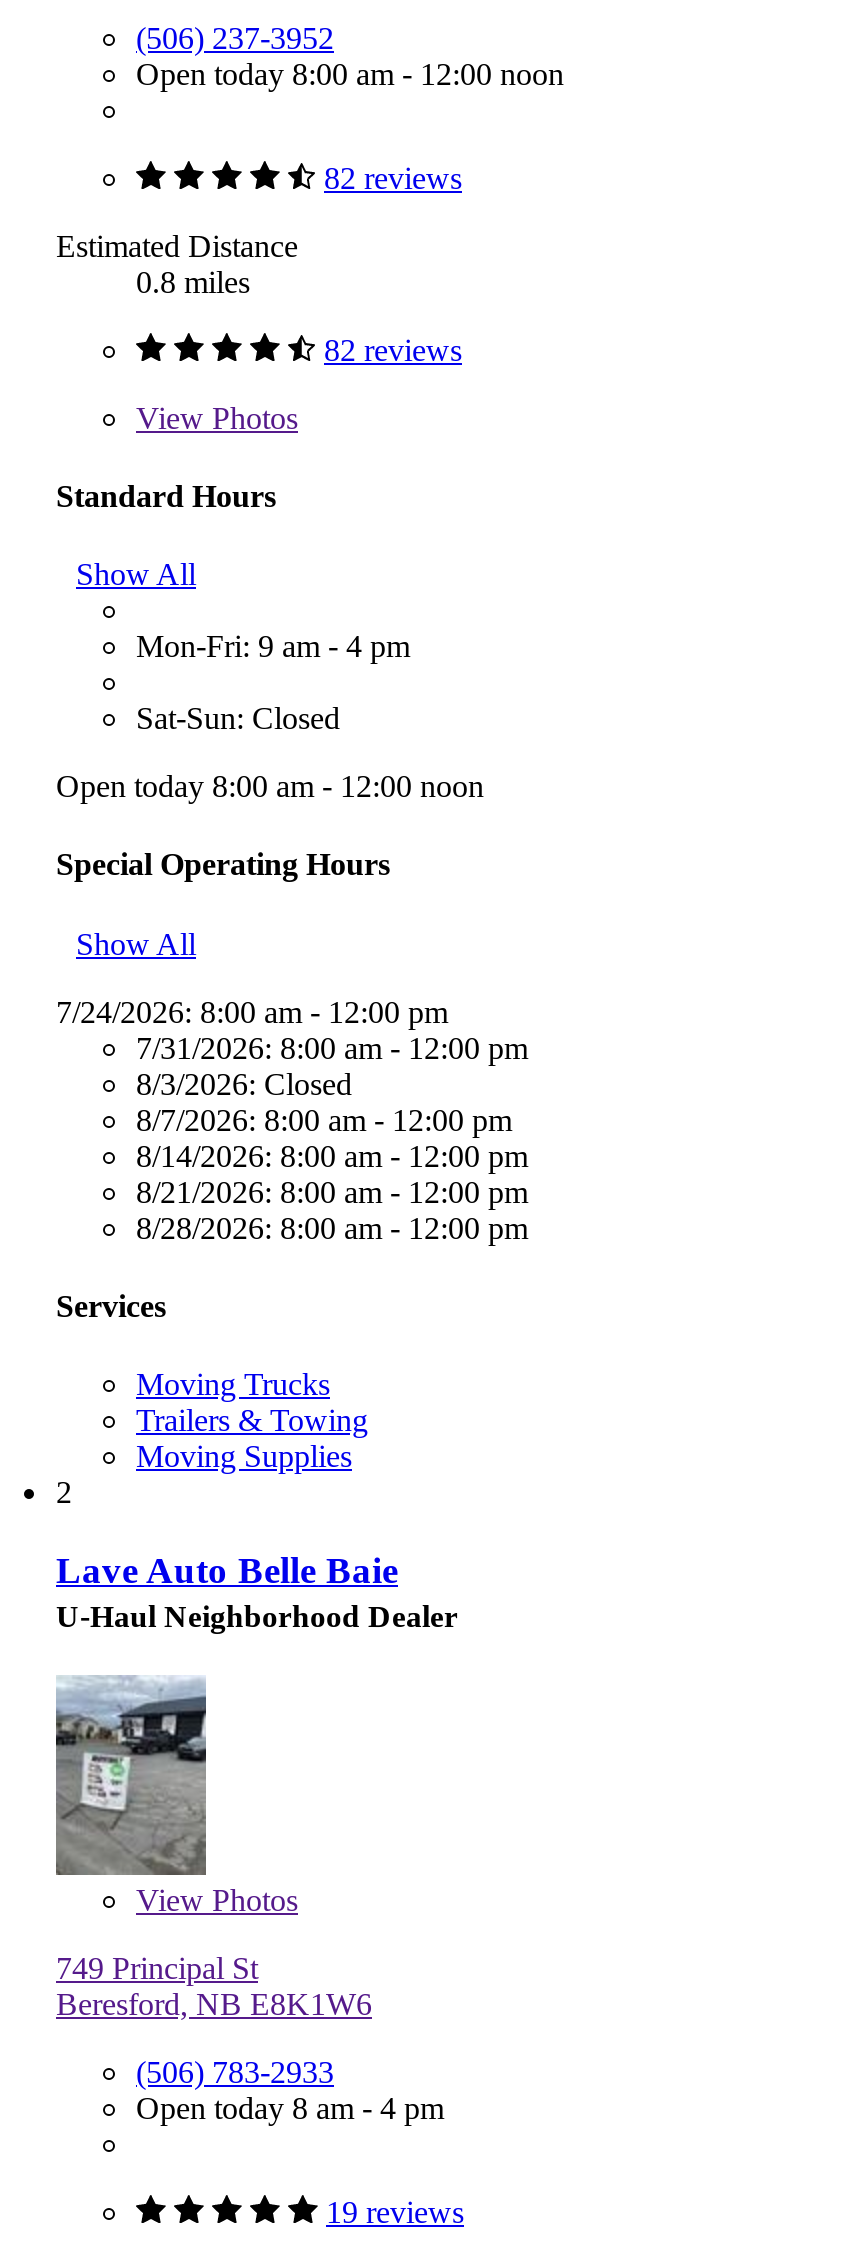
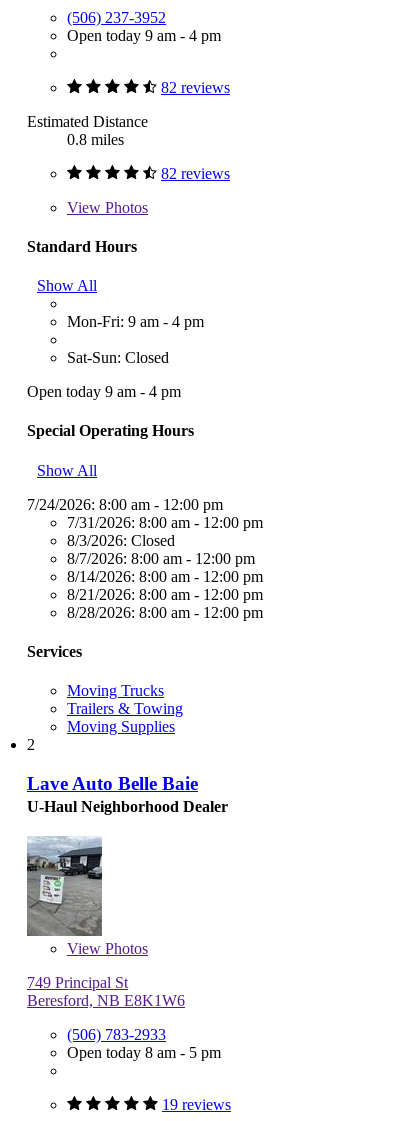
- Open today 8:00 am - 12:00 noon
+ Open today 9 am - 4 pm

- Open today 8:00 am - 12:00 noon
+ Open today 9 am - 4 pm

- Open today 8 am - 4 pm
+ Open today 8 am - 5 pm
